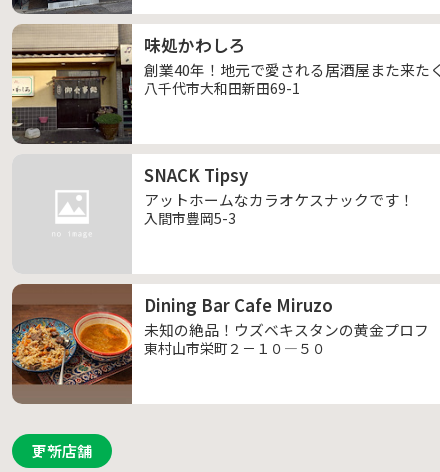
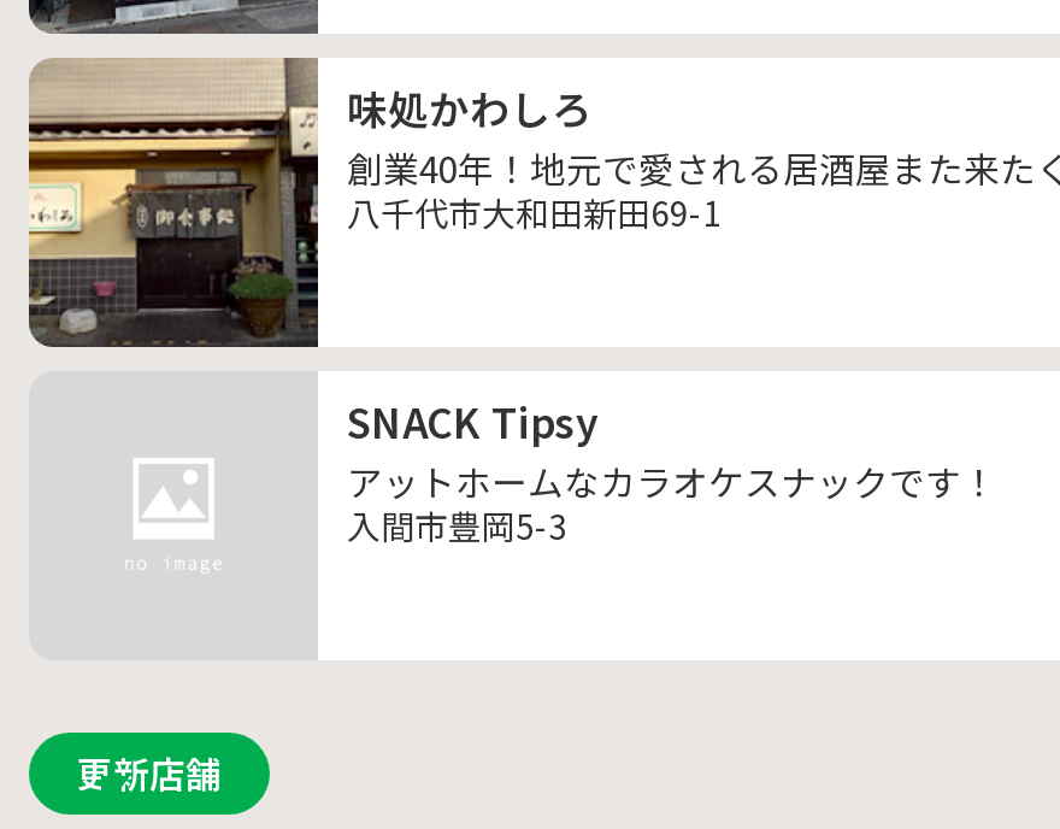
- [image]
- Dining Bar Cafe Miruzo
- 未知の絶品！ウズベキスタンの黄金プロフ
- 東村山市栄町２－１０―５０
